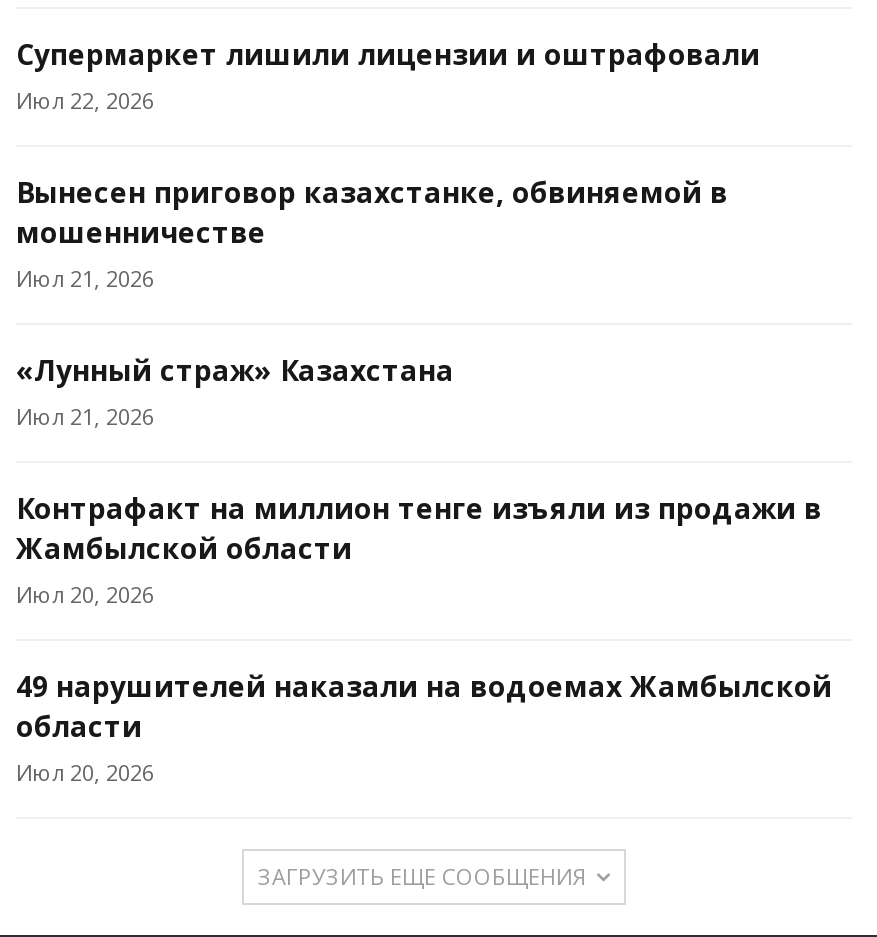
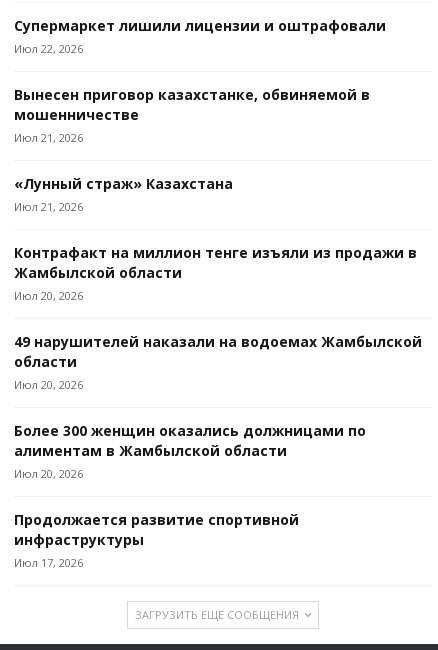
+ Более 300 женщин оказались должницами по
+ алиментам в Жамбылской области
+ Июл 20, 2026
+ Продолжается развитие спортивной
+ инфраструктуры
+ Июл 17, 2026
